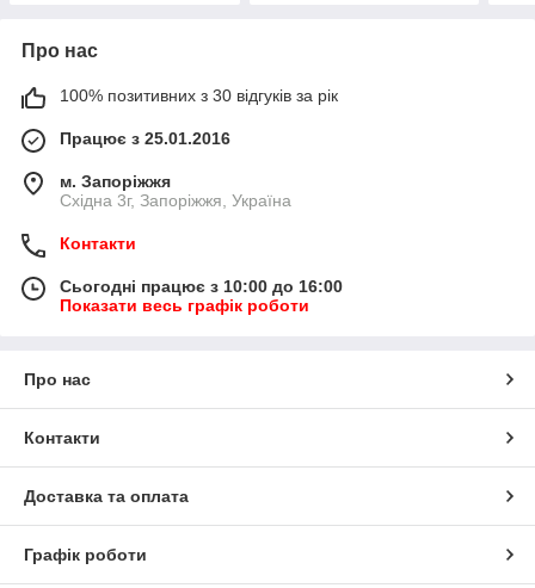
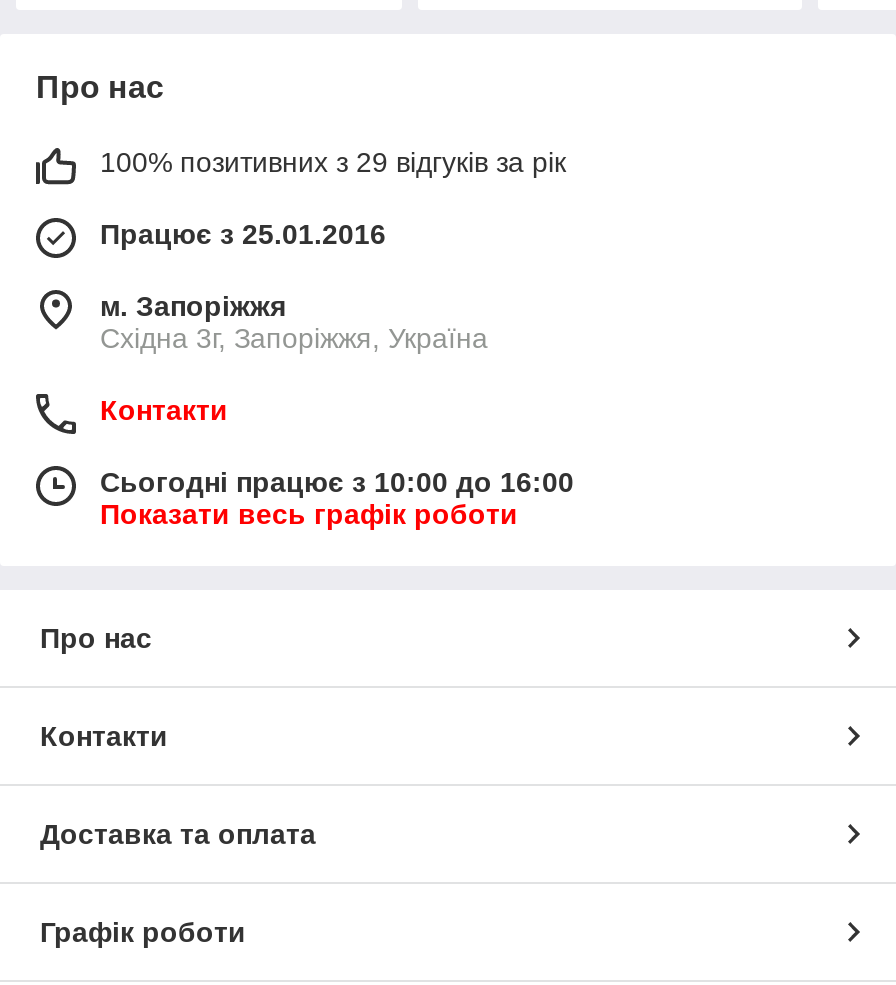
- 100% позитивних з 30 відгуків за рік
+ 100% позитивних з 29 відгуків за рік
